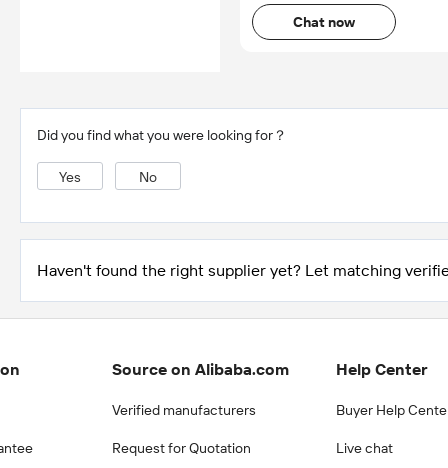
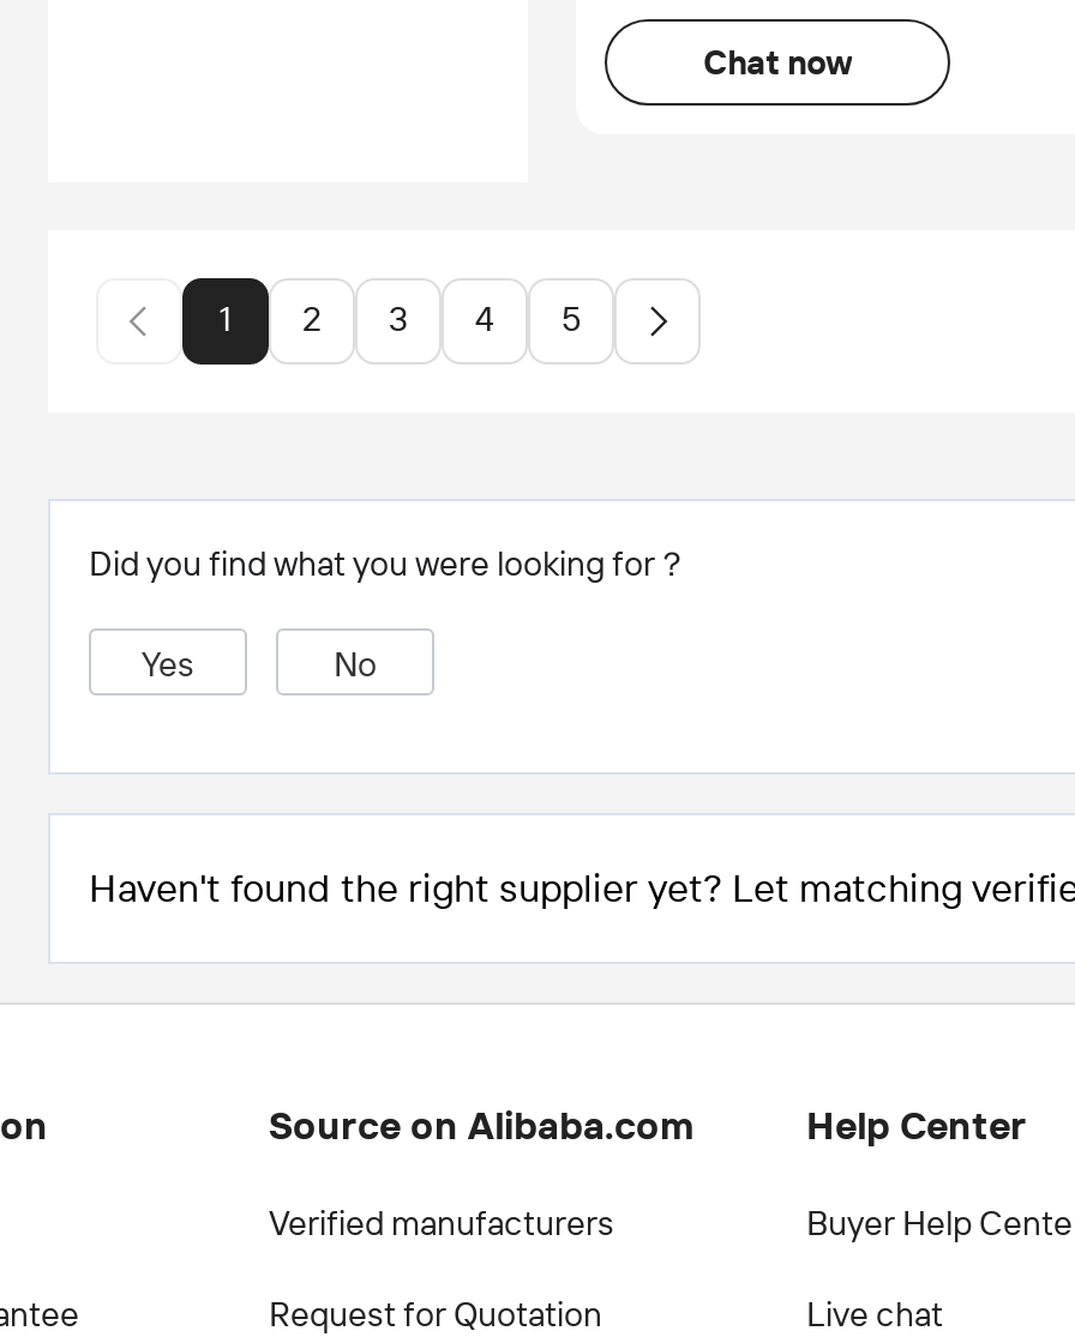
+ 1
+ 2
+ 3
+ 4
+ 5
